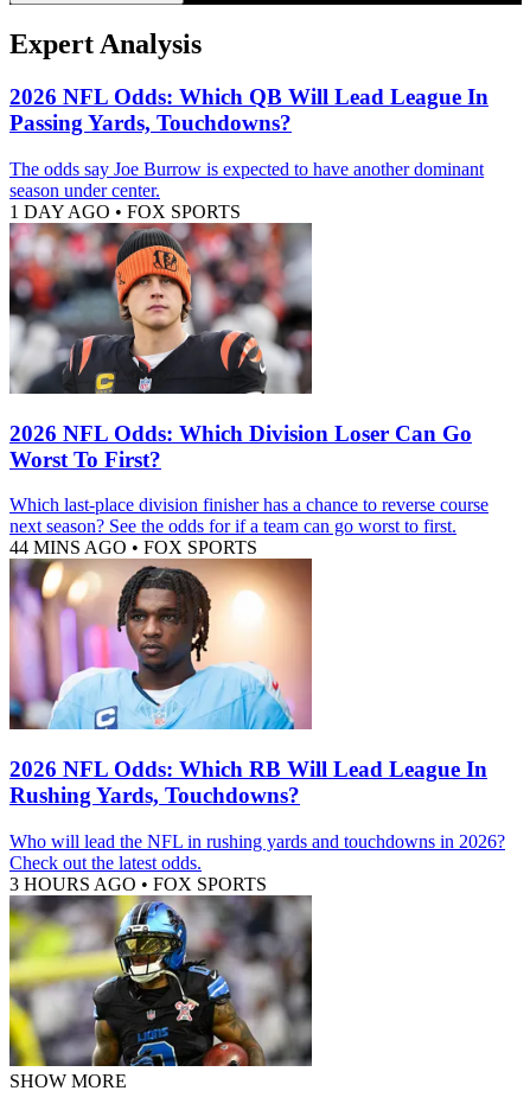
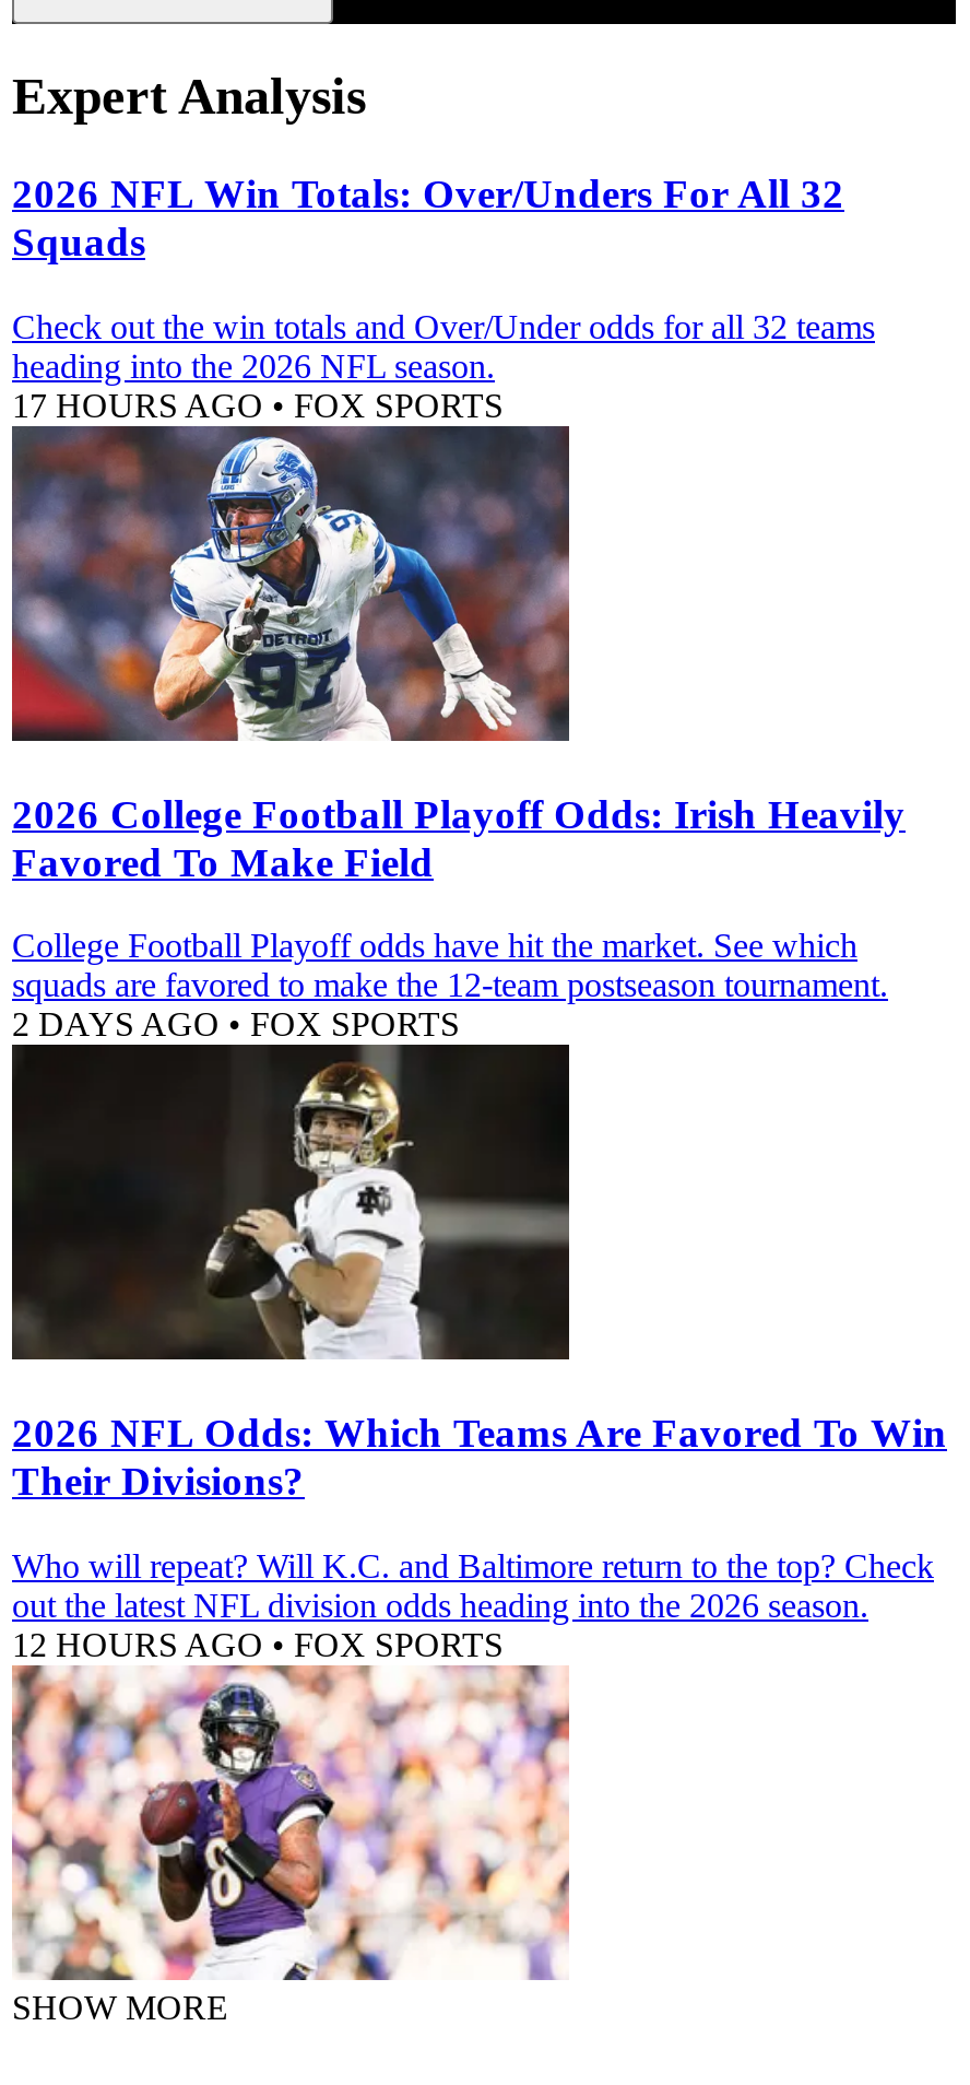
- 2026 NFL Odds: Which QB Will Lead League In
- Passing Yards, Touchdowns?
+ 2026 NFL Win Totals: Over/Unders For All 32
+ Squads

- The odds say Joe Burrow is expected to have another dominant
- season under center.
- 1 DAY AGO • FOX SPORTS
+ Check out the win totals and Over/Under odds for all 32 teams
+ heading into the 2026 NFL season.
+ 17 HOURS AGO • FOX SPORTS

- [image]
- 2026 NFL Odds: Which Division Loser Can Go
- Worst To First?
+ [image]
+ 2026 College Football Playoff Odds: Irish Heavily
+ Favored To Make Field

- [image]
- Which last-place division finisher has a chance to reverse course
- next season? See the odds for if a team can go worst to first.
- 44 MINS AGO • FOX SPORTS
+ [image]
+ College Football Playoff odds have hit the market. See which
+ squads are favored to make the 12-team postseason tournament.
+ 2 DAYS AGO • FOX SPORTS

- 2026 NFL Odds: Which RB Will Lead League In
- Rushing Yards, Touchdowns?
+ 2026 NFL Odds: Which Teams Are Favored To Win
+ Their Divisions?

- Who will lead the NFL in rushing yards and touchdowns in 2026?
- Check out the latest odds.
- 3 HOURS AGO • FOX SPORTS
+ Who will repeat? Will K.C. and Baltimore return to the top? Check
+ out the latest NFL division odds heading into the 2026 season.
+ 12 HOURS AGO • FOX SPORTS

- [image]
+ [image]
